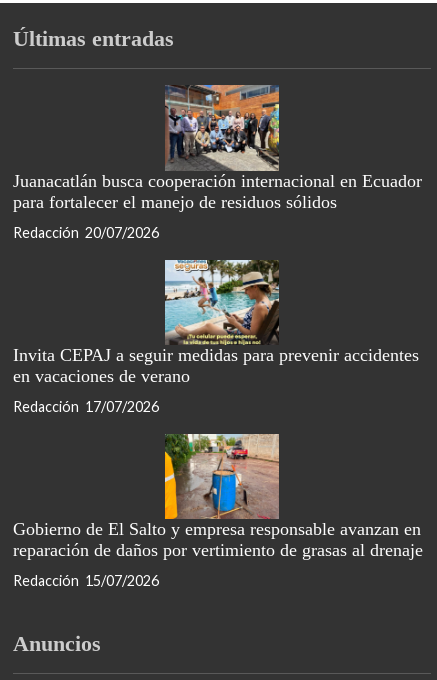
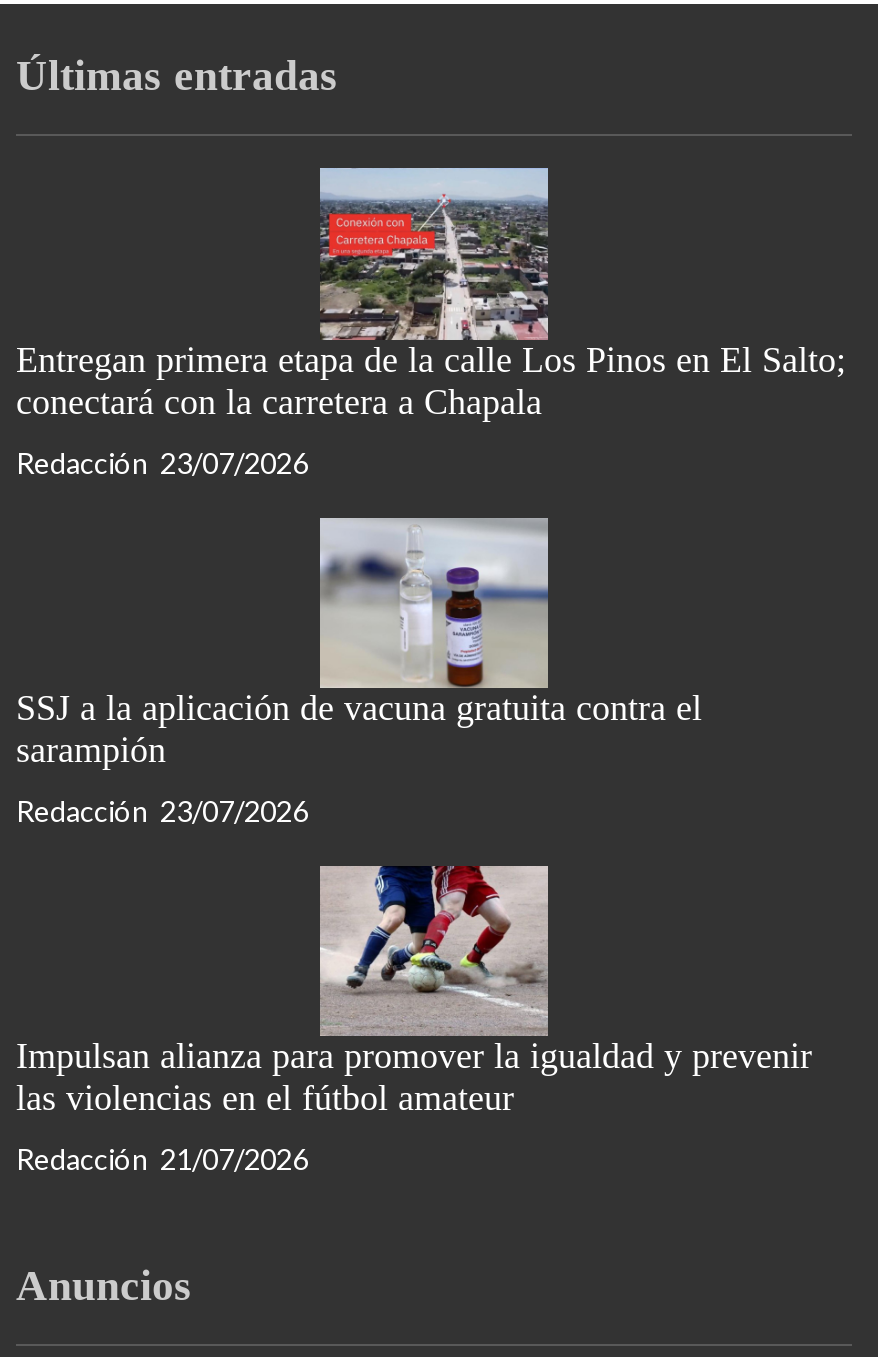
- [image]
- Juanacatlán busca cooperación internacional en Ecuador
- para fortalecer el manejo de residuos sólidos
+ [image]
+ Entregan primera etapa de la calle Los Pinos en El Salto;
+ conectará con la carretera a Chapala

- Redacción 20/07/2026
+ Redacción 23/07/2026

- [image]
- Invita CEPAJ a seguir medidas para prevenir accidentes
- en vacaciones de verano
+ [image]
+ SSJ a la aplicación de vacuna gratuita contra el
+ sarampión

- Redacción 17/07/2026
+ Redacción 23/07/2026

- [image]
- Gobierno de El Salto y empresa responsable avanzan en
- reparación de daños por vertimiento de grasas al drenaje
+ [image]
+ Impulsan alianza para promover la igualdad y prevenir
+ las violencias en el fútbol amateur

- Redacción 15/07/2026
+ Redacción 21/07/2026
